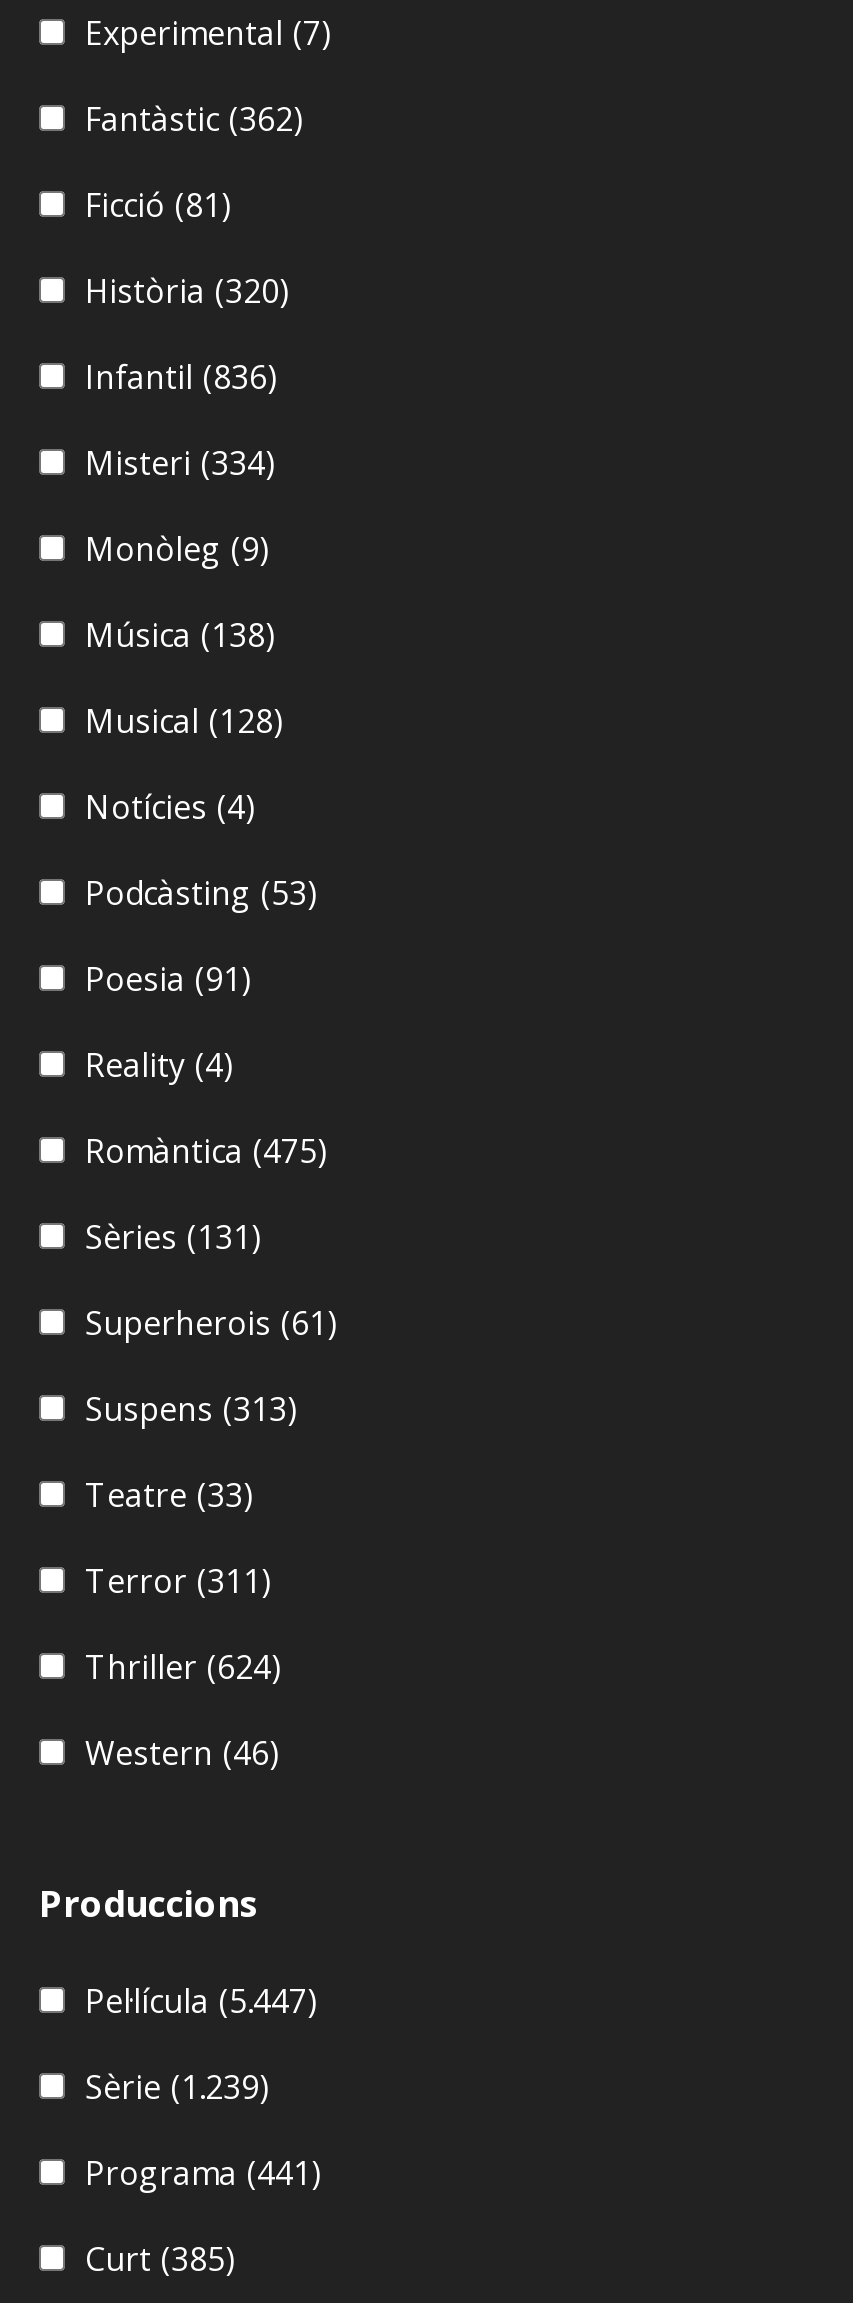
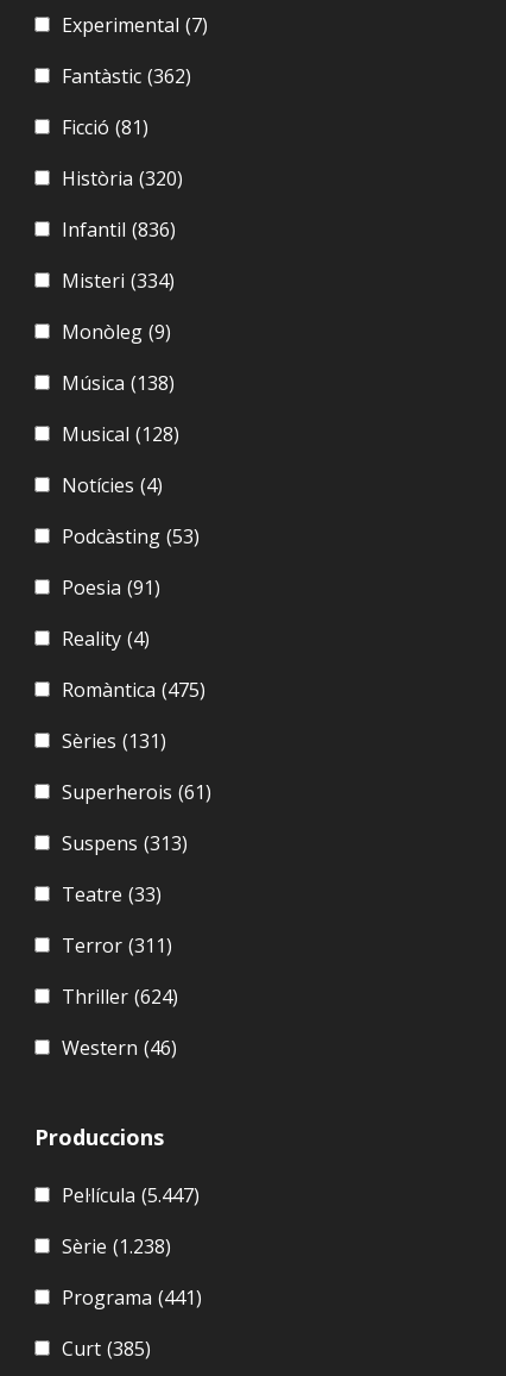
- Sèrie (1.239)
+ Sèrie (1.238)
